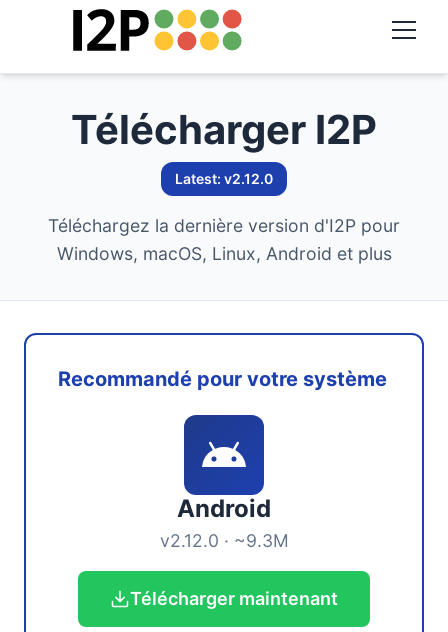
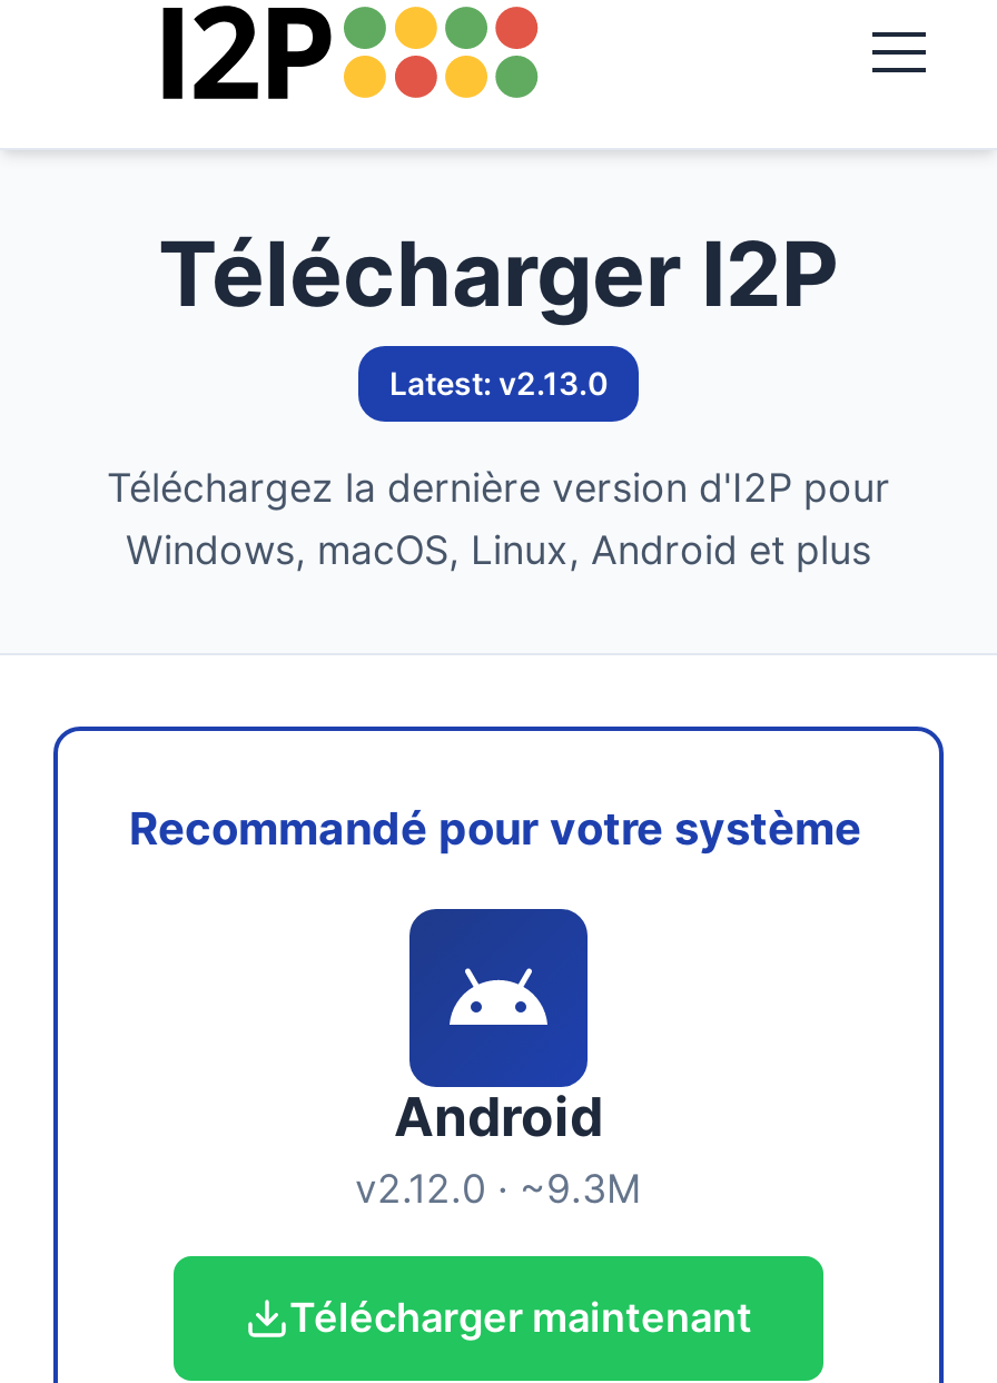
- Latest: v2.12.0
+ Latest: v2.13.0
